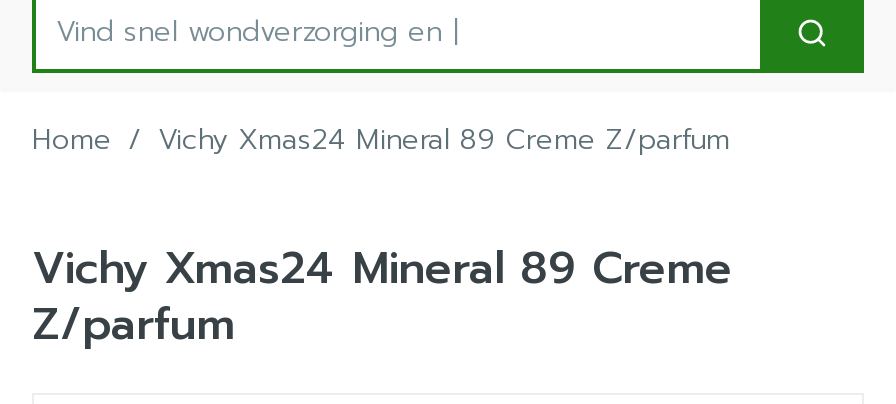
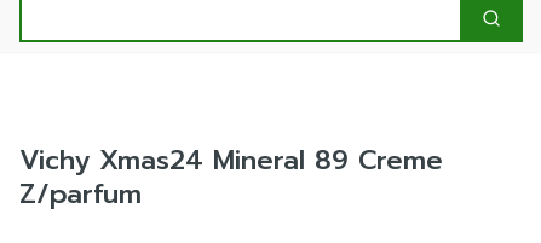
- Home / Vichy Xmas24 Mineral 89 Creme Z/parfum
